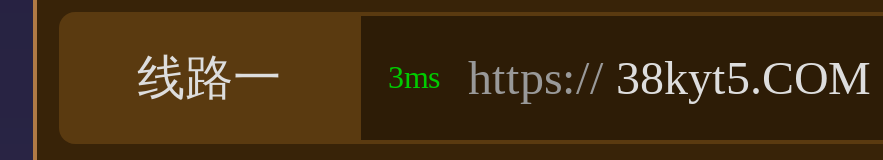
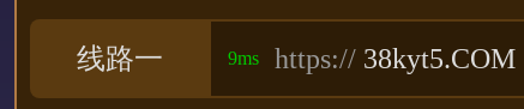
- 3ms https:// 38kyt5.COM
+ 9ms https:// 38kyt5.COM
